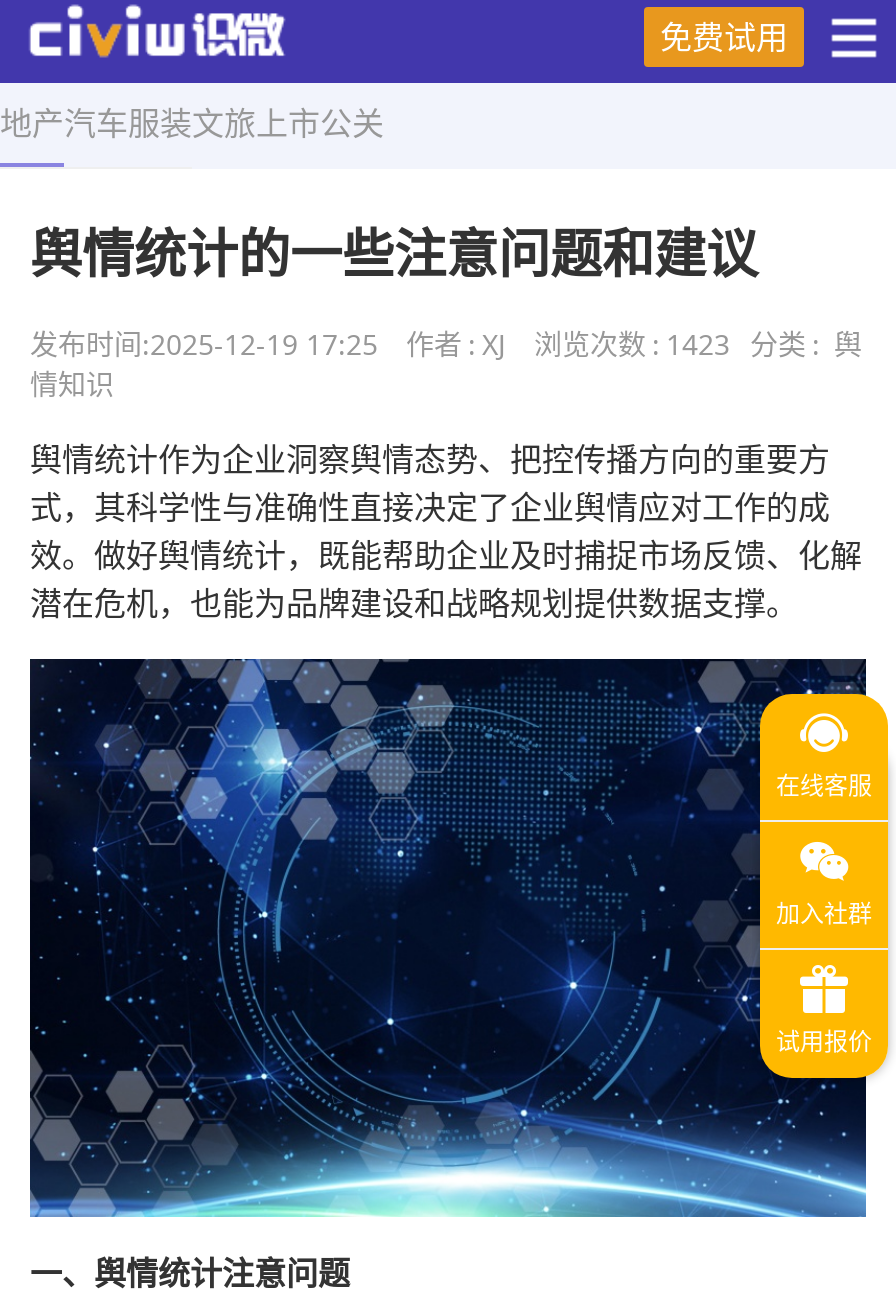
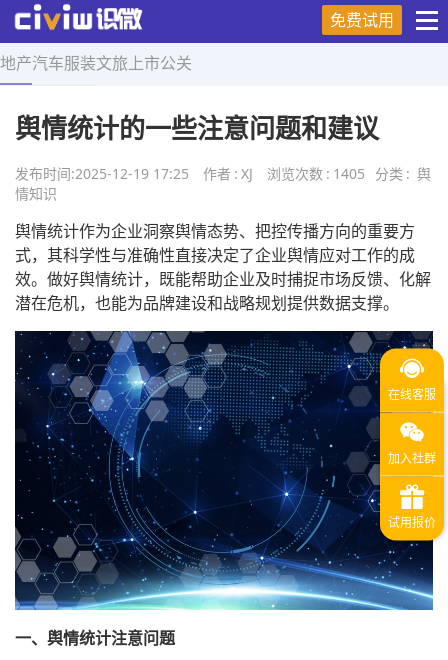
- 浏览次数 : 1423 分类 : 舆
+ 浏览次数 : 1405 分类 : 舆
